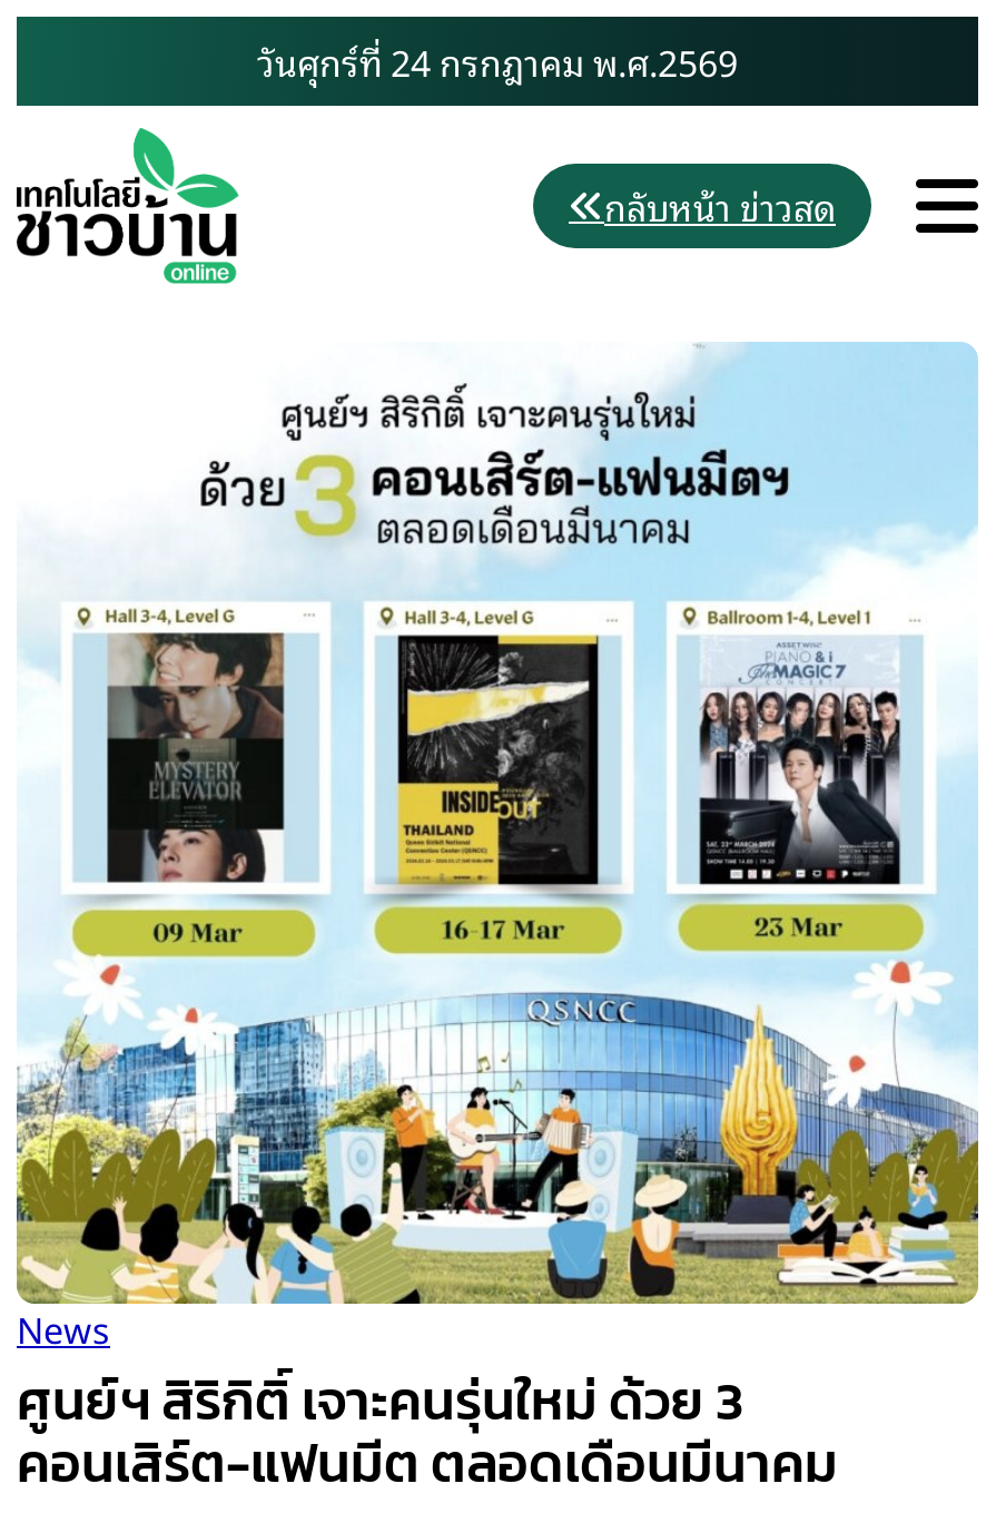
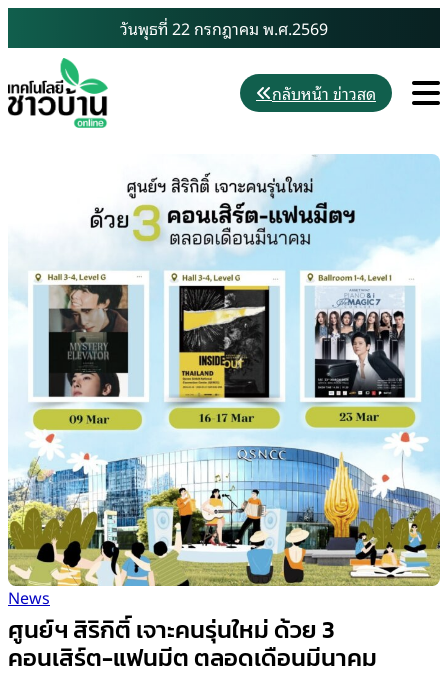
- วันศุกร์ที่ 24 กรกฎาคม พ.ศ.2569
+ วันพุธที่ 22 กรกฎาคม พ.ศ.2569
